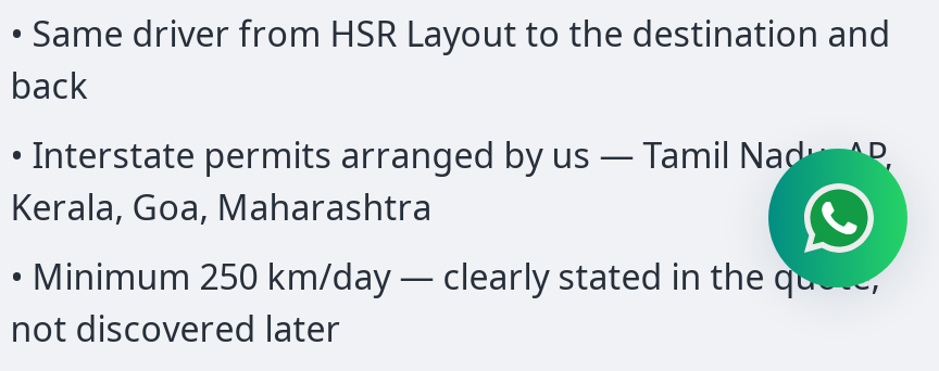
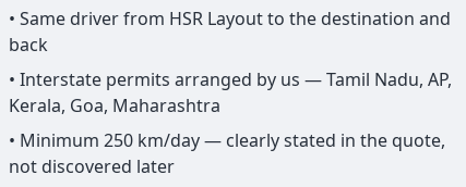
- [image]
